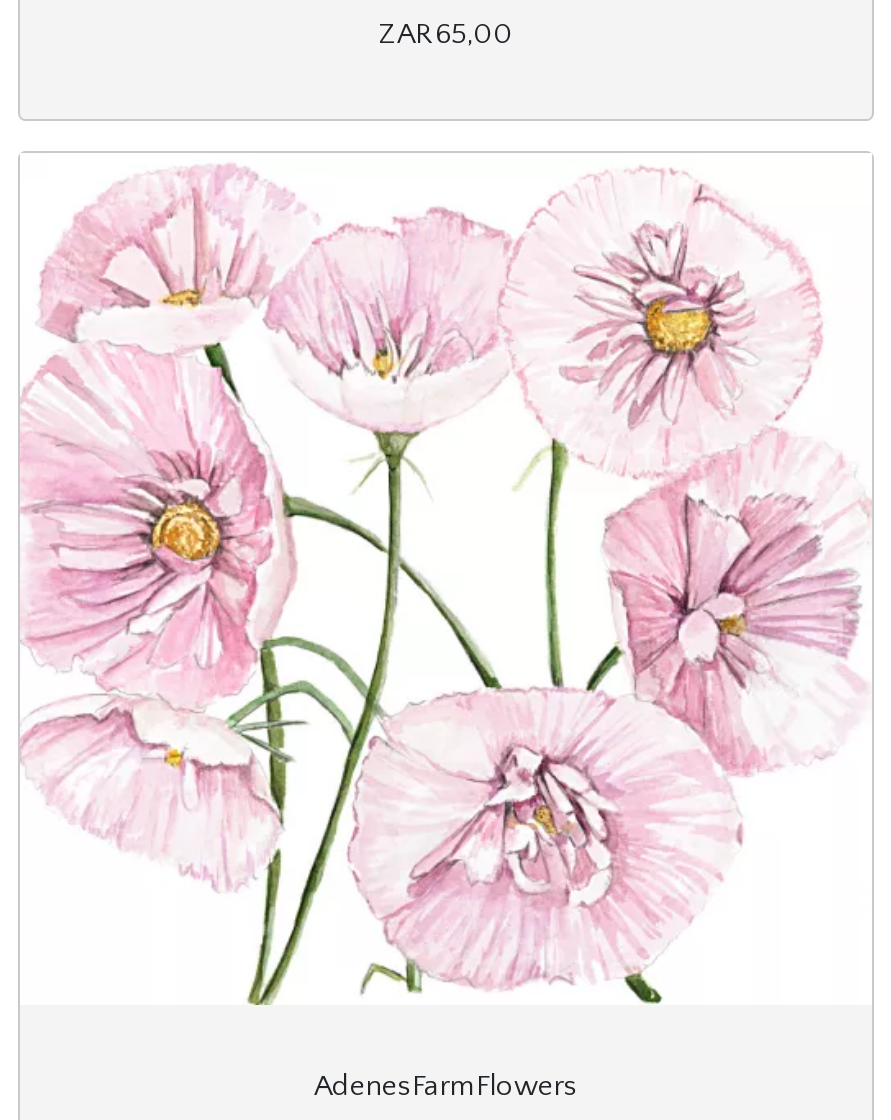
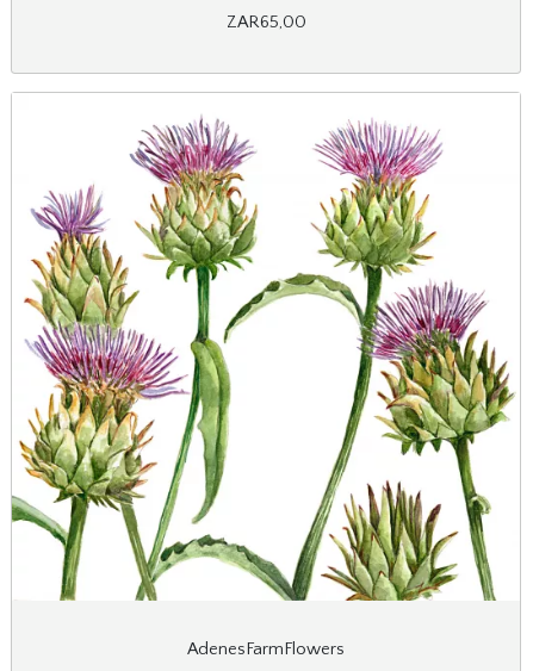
- [image]
+ [image]
